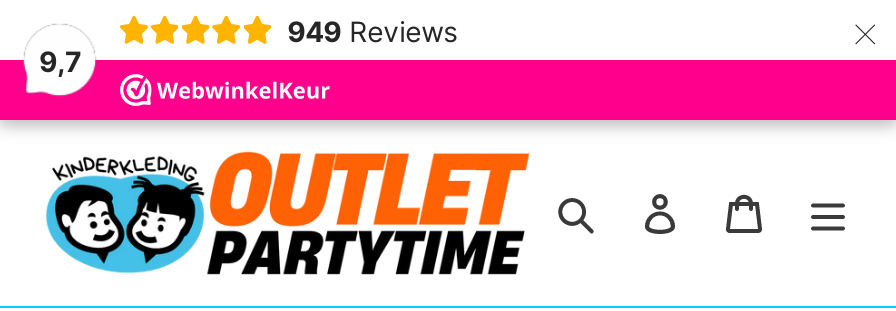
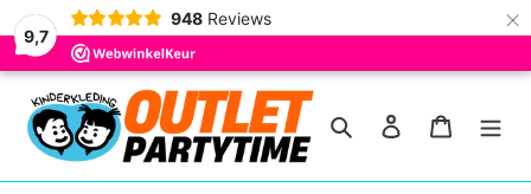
- 949 Reviews
+ 948 Reviews
